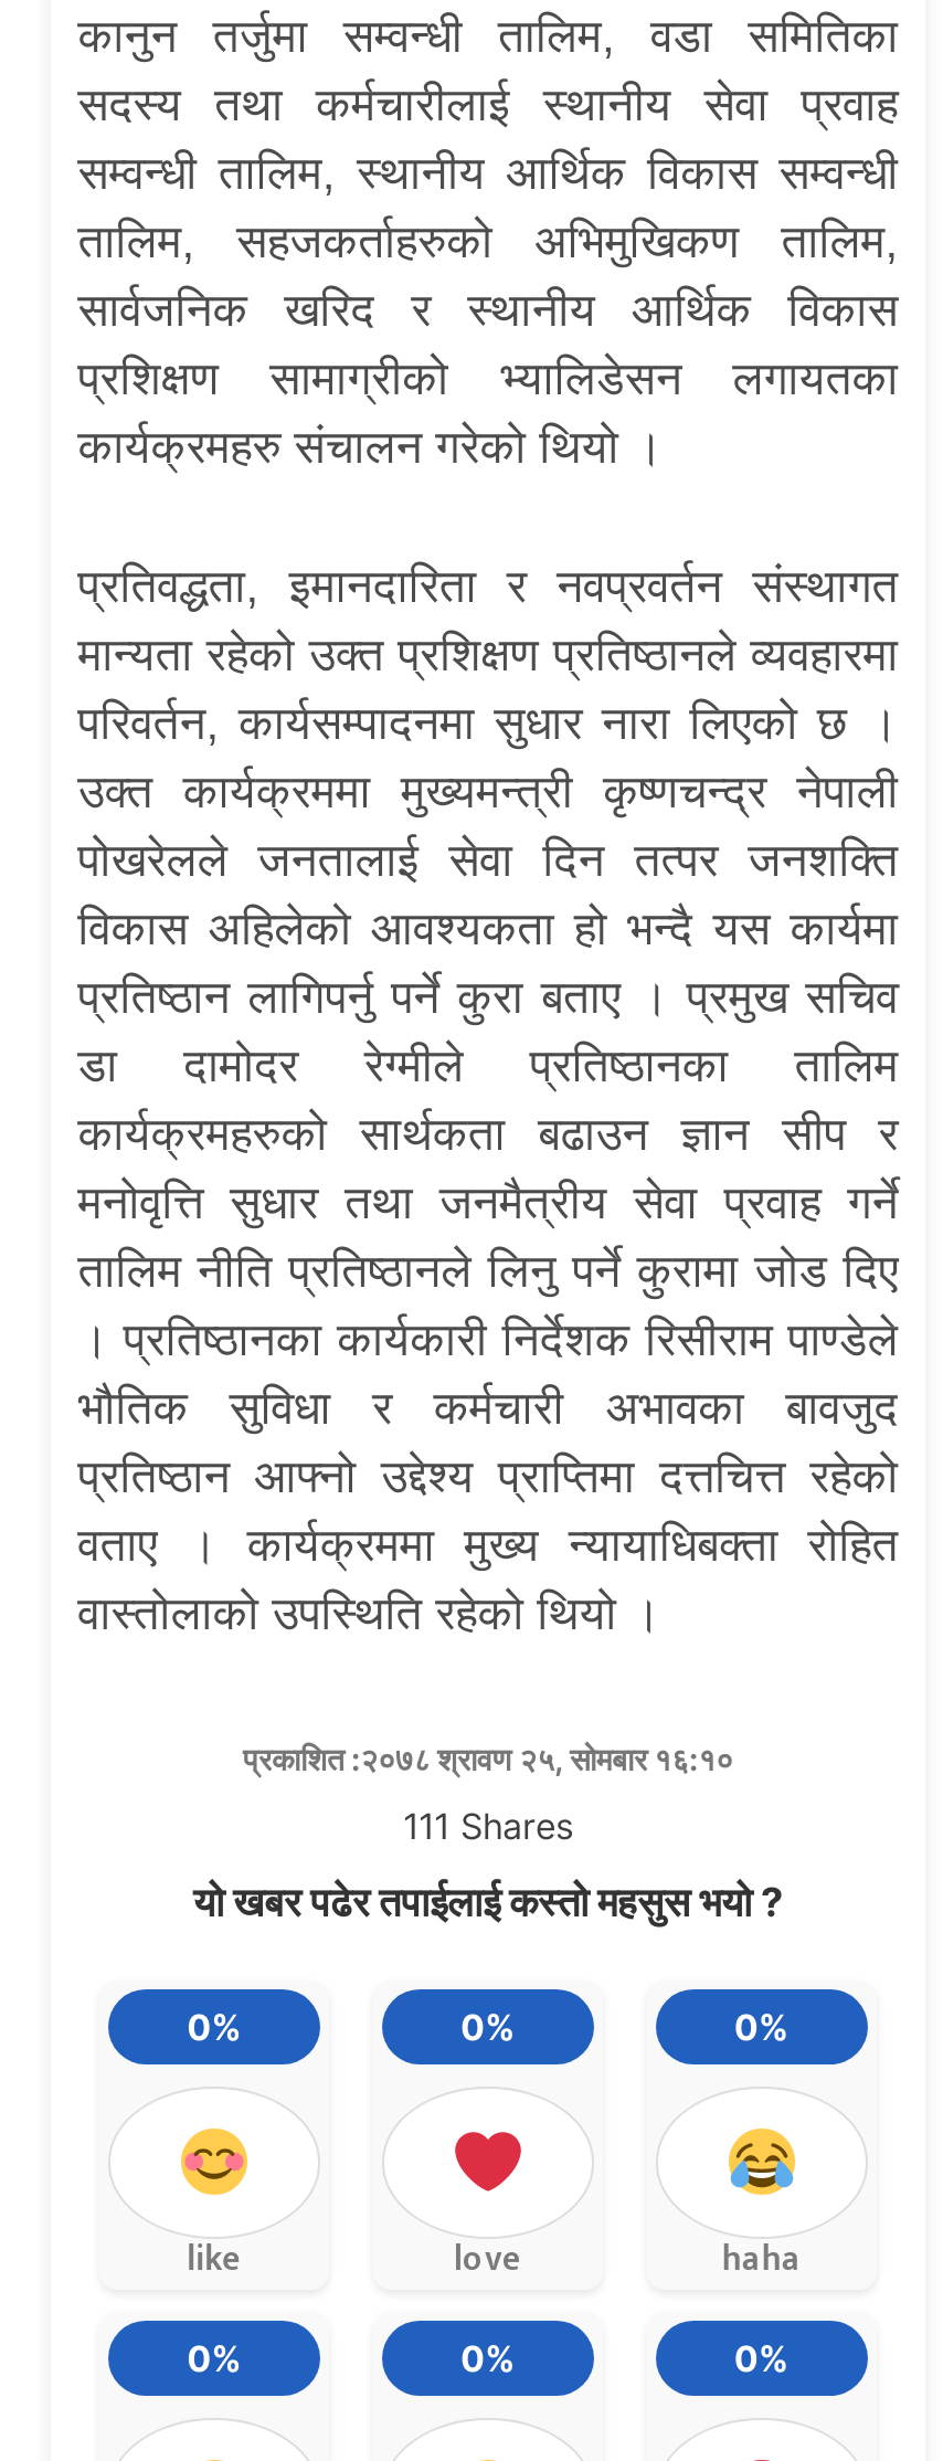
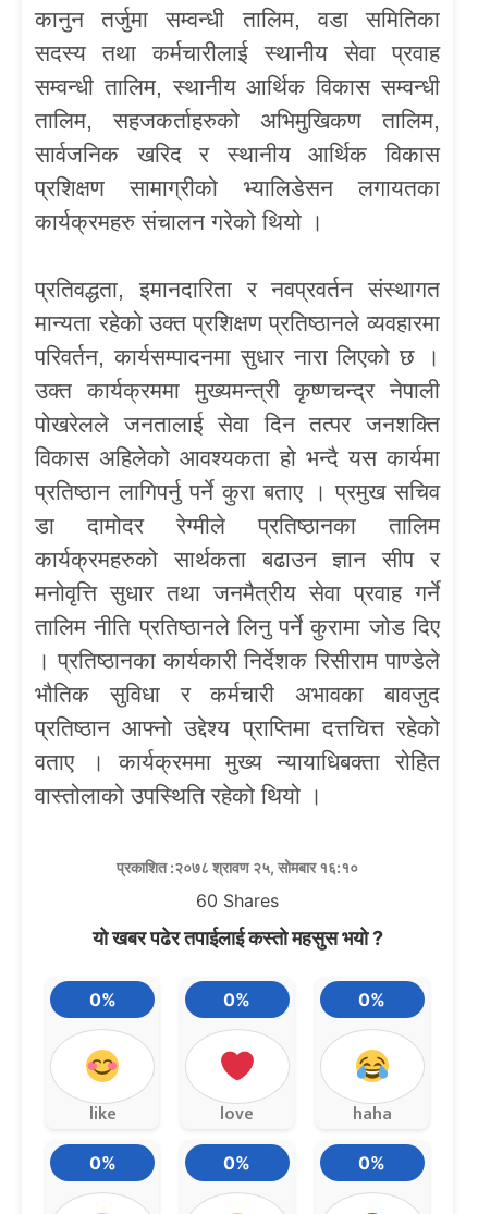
- 111 Shares
+ 60 Shares
